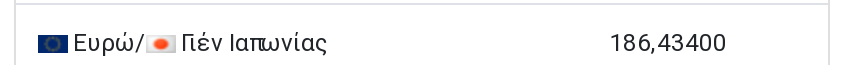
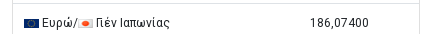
- 186,43400
+ 186,07400
